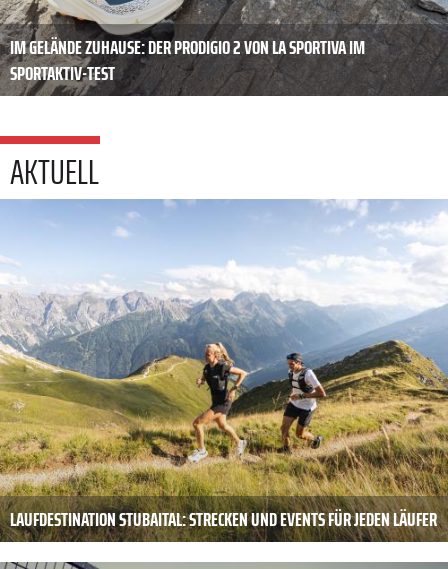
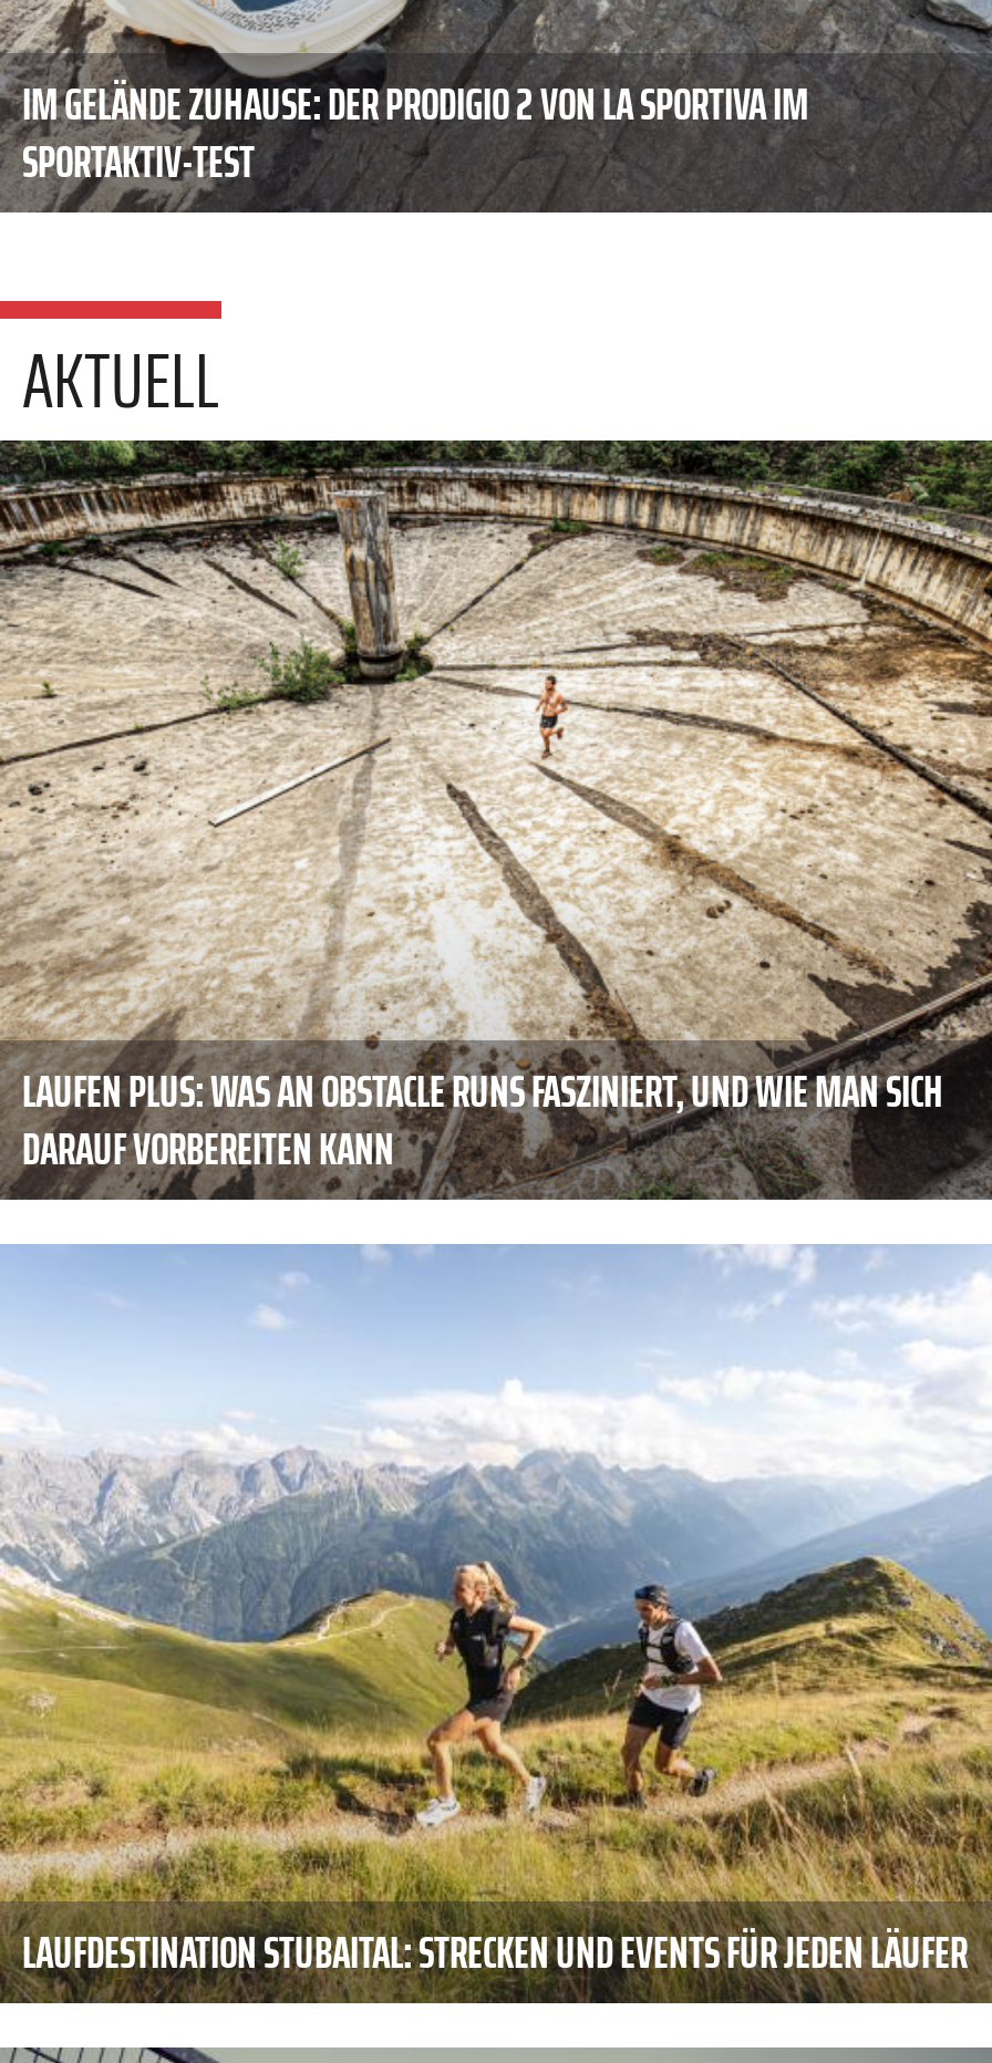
+ [image]
+ LAUFEN PLUS: WAS AN OBSTACLE RUNS FASZINIERT, UND WIE MAN SICH
+ DARAUF VORBEREITEN KANN
